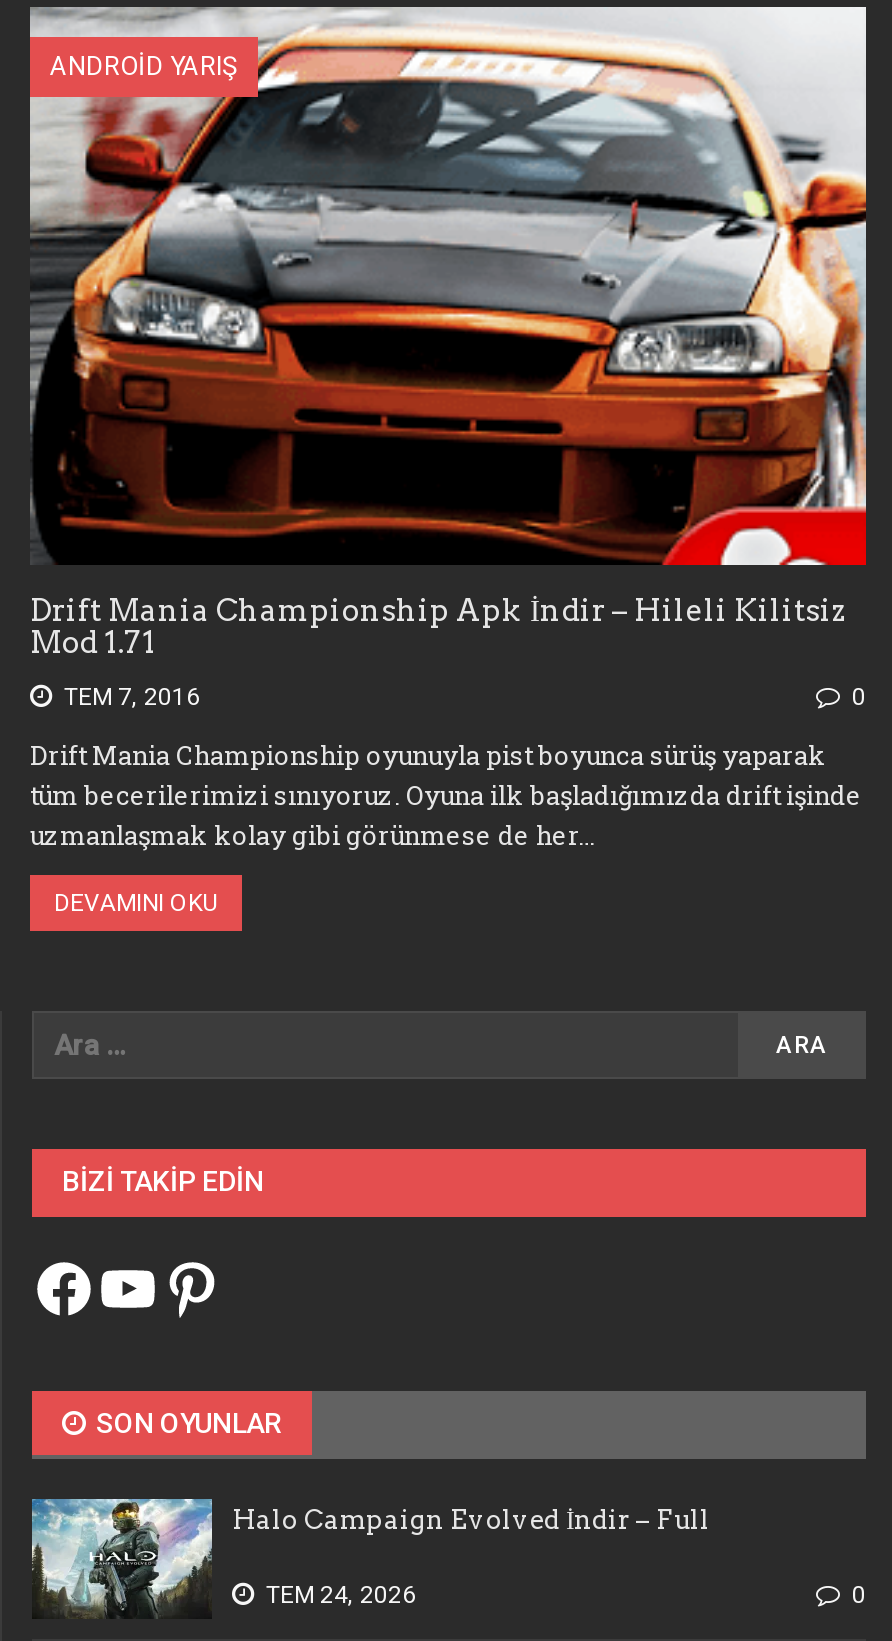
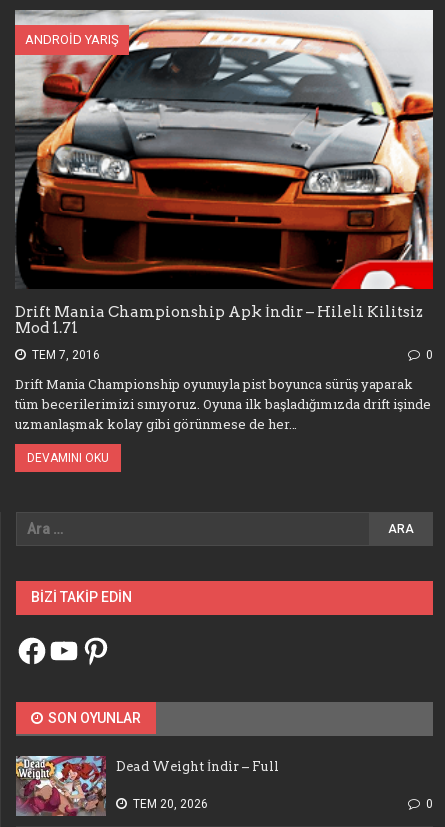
- [image]
- Halo Campaign Evolved İndir – Full
+ [image]
+ Dead Weight İndir – Full

- TEM 24, 2026
+ TEM 20, 2026
